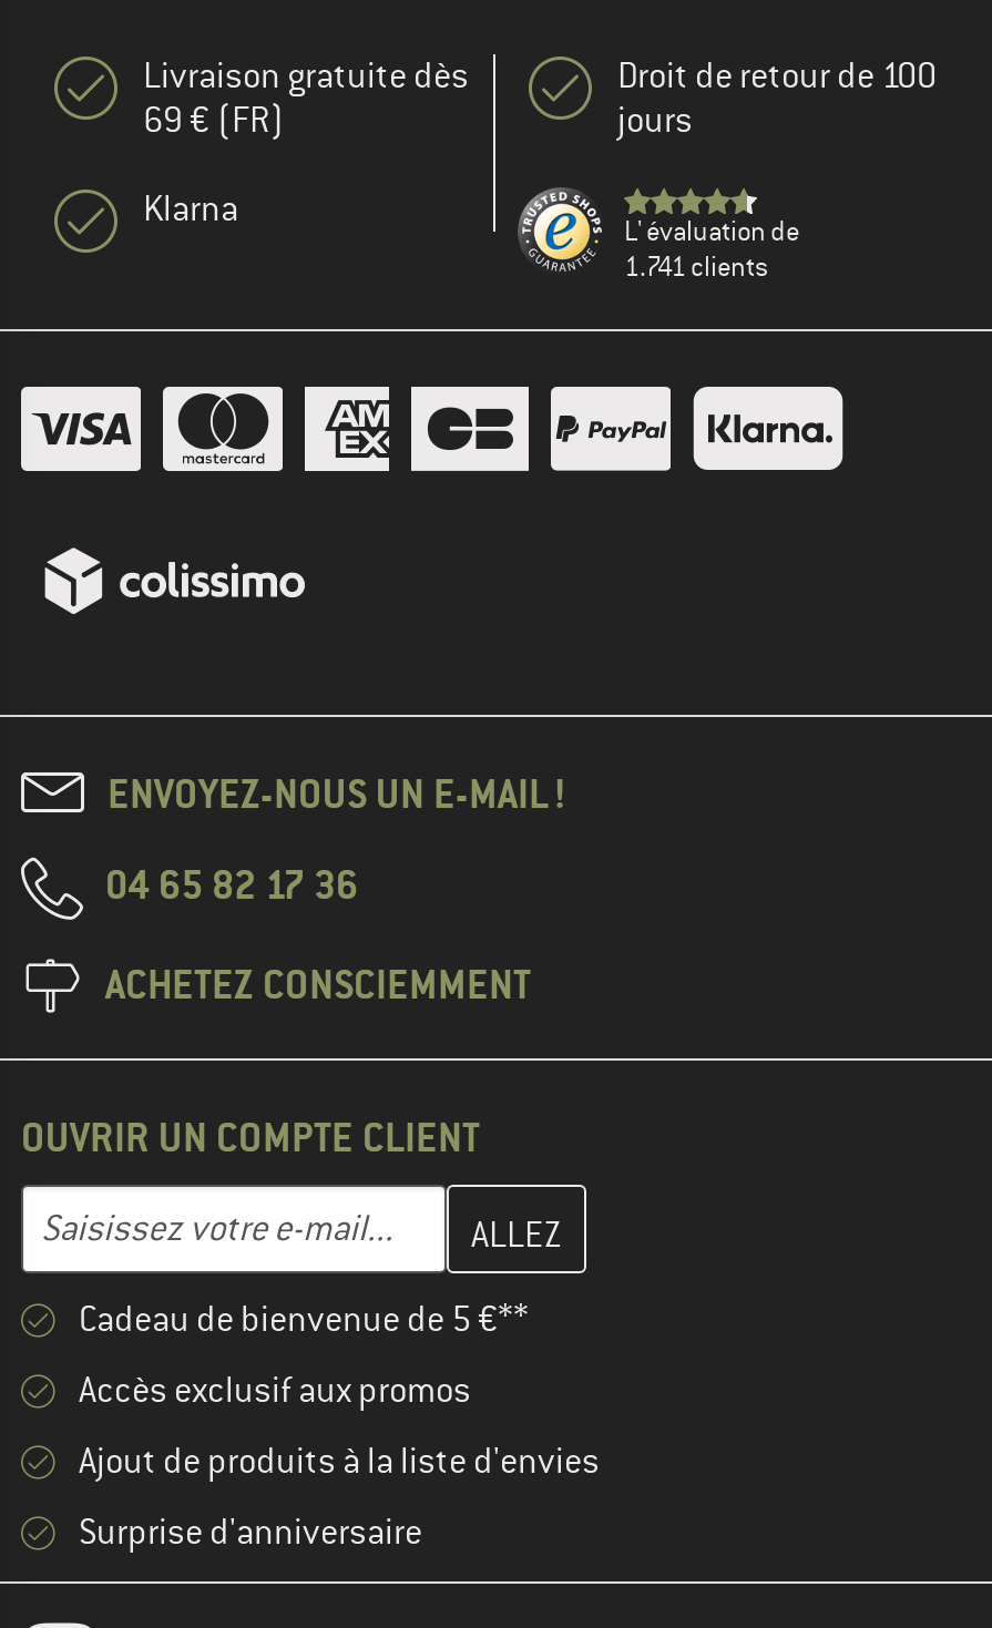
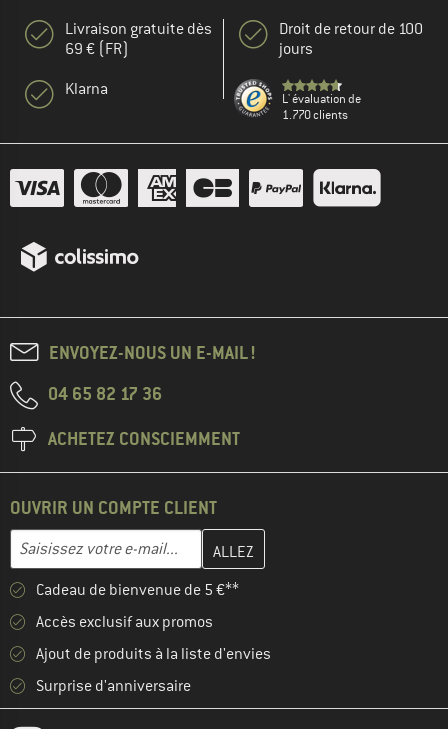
- 1.741 clients
+ 1.770 clients
